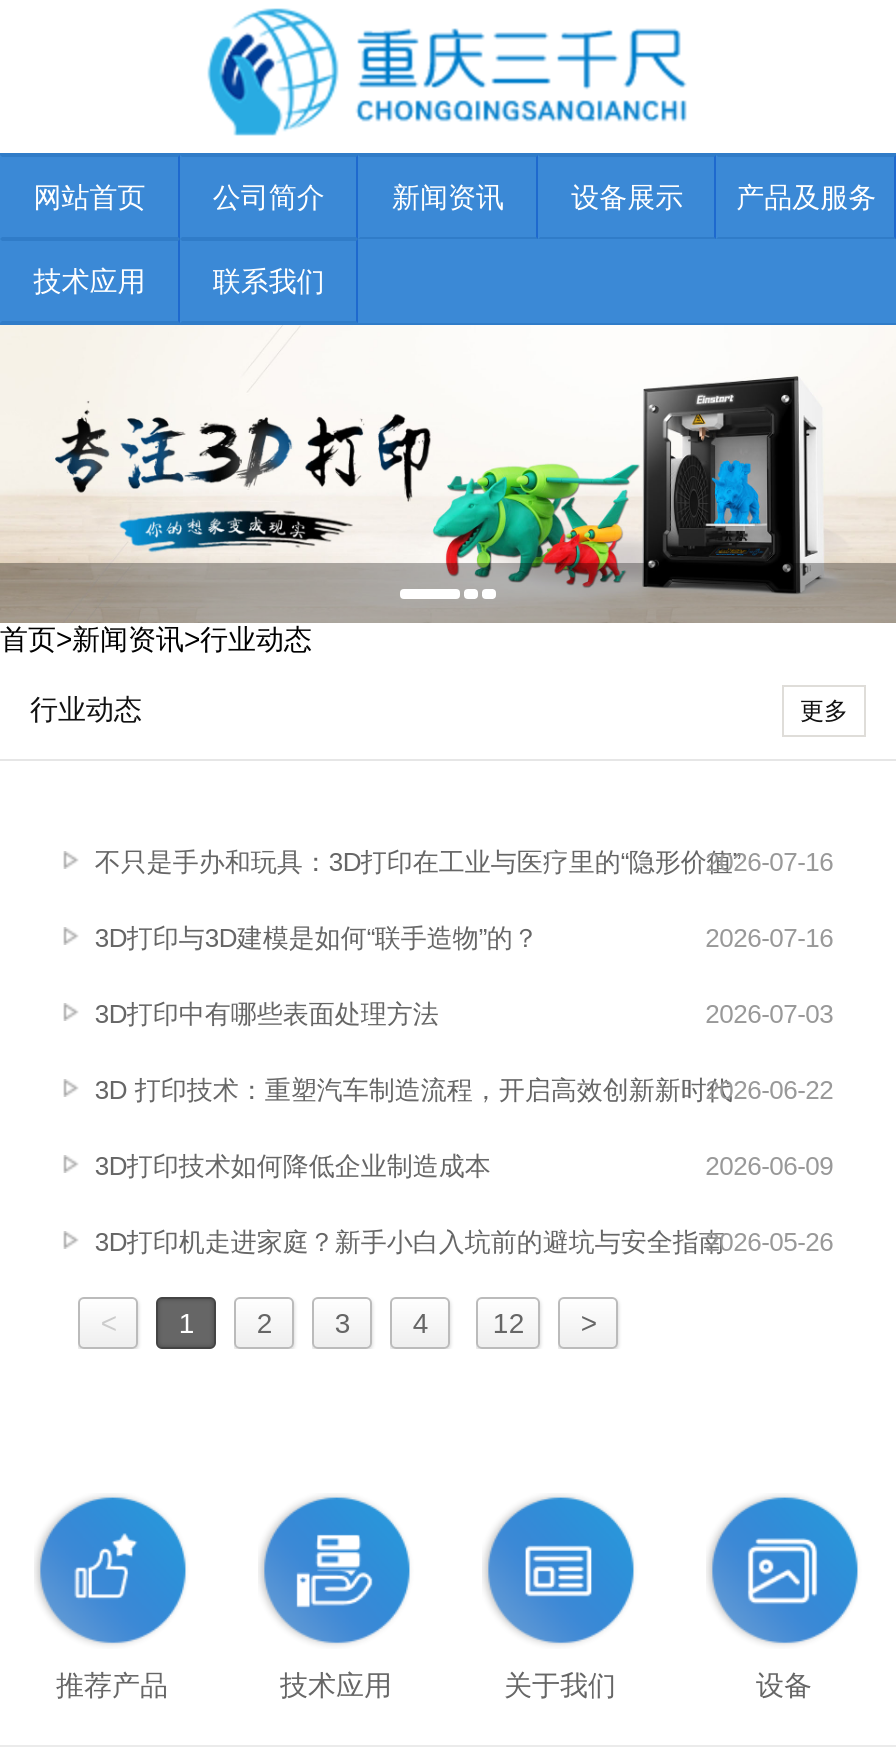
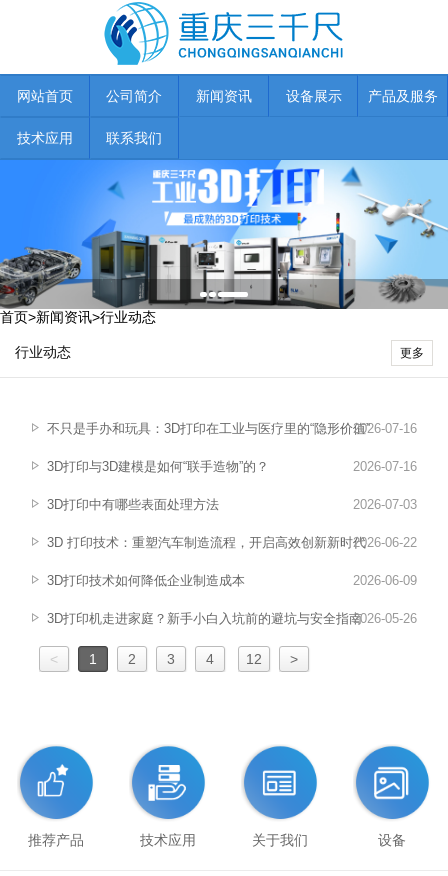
- [image]
+ [image]
